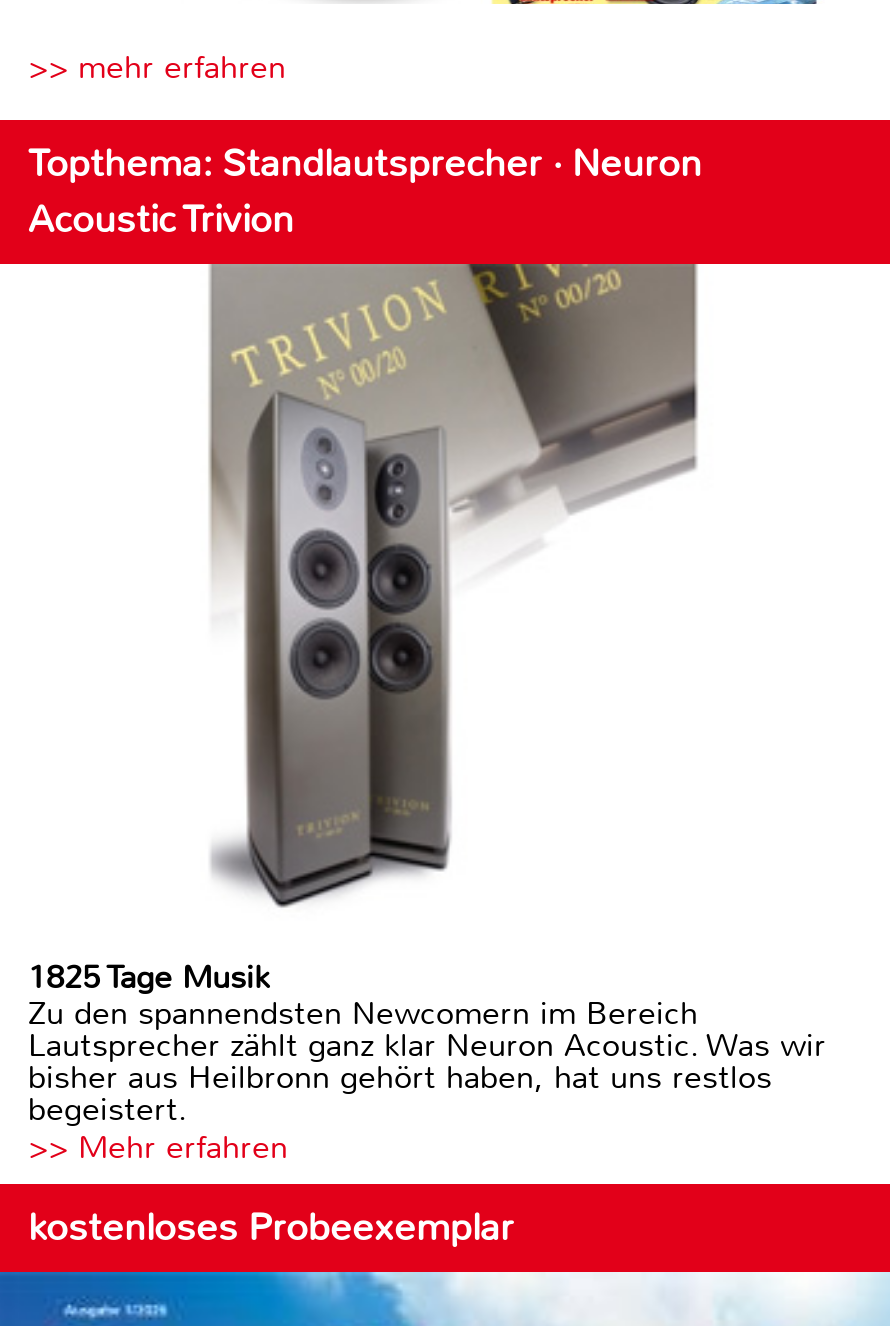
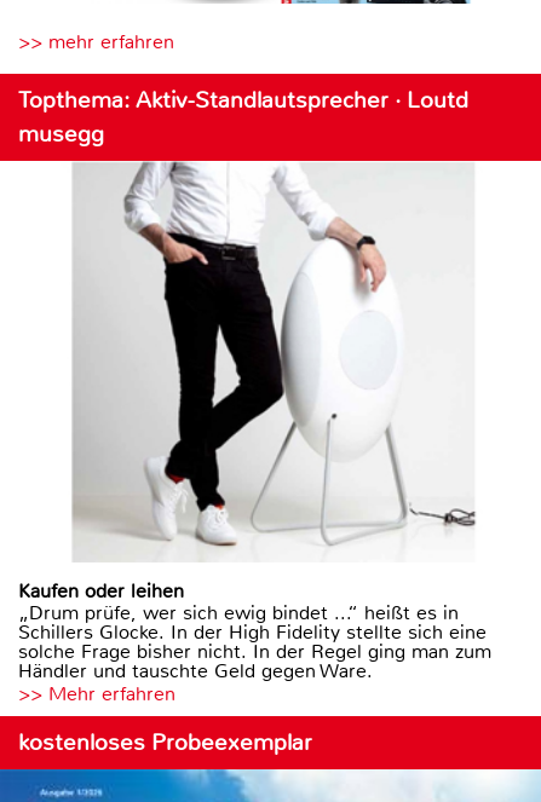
- Topthema: Standlautsprecher · Neuron
- Acoustic Trivion
+ Topthema: Aktiv-Standlautsprecher · Loutd
+ musegg

- [image]
- 1825 Tage Musik
- Zu den spannendsten Newcomern im Bereich
- Lautsprecher zählt ganz klar Neuron Acoustic. Was wir
- bisher aus Heilbronn gehört haben, hat uns restlos
- begeistert.
+ [image]
+ Kaufen oder leihen
+ „Drum prüfe, wer sich ewig bindet ...“ heißt es in
+ Schillers Glocke. In der High Fidelity stellte sich eine
+ solche Frage bisher nicht. In der Regel ging man zum
+ Händler und tauschte Geld gegen Ware.
